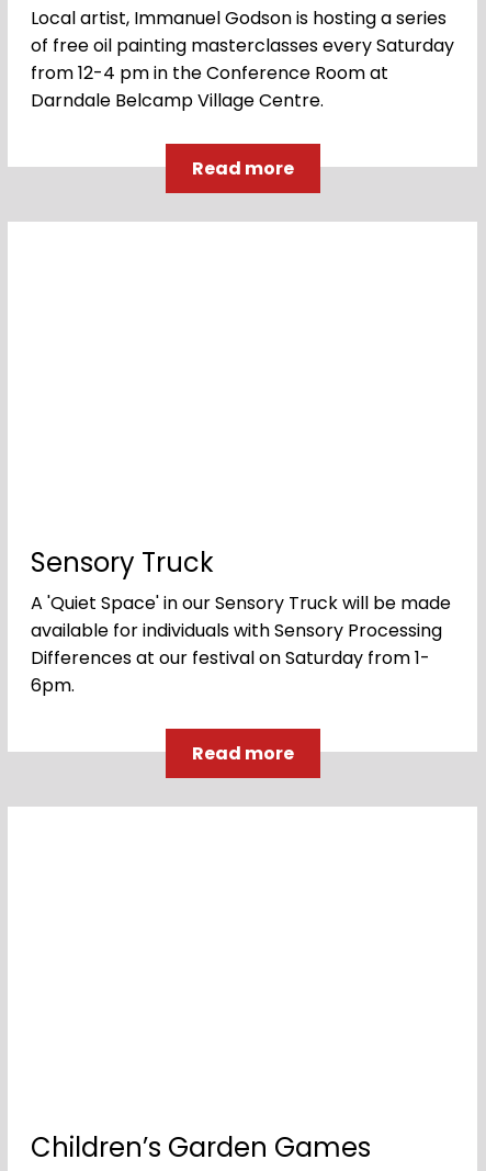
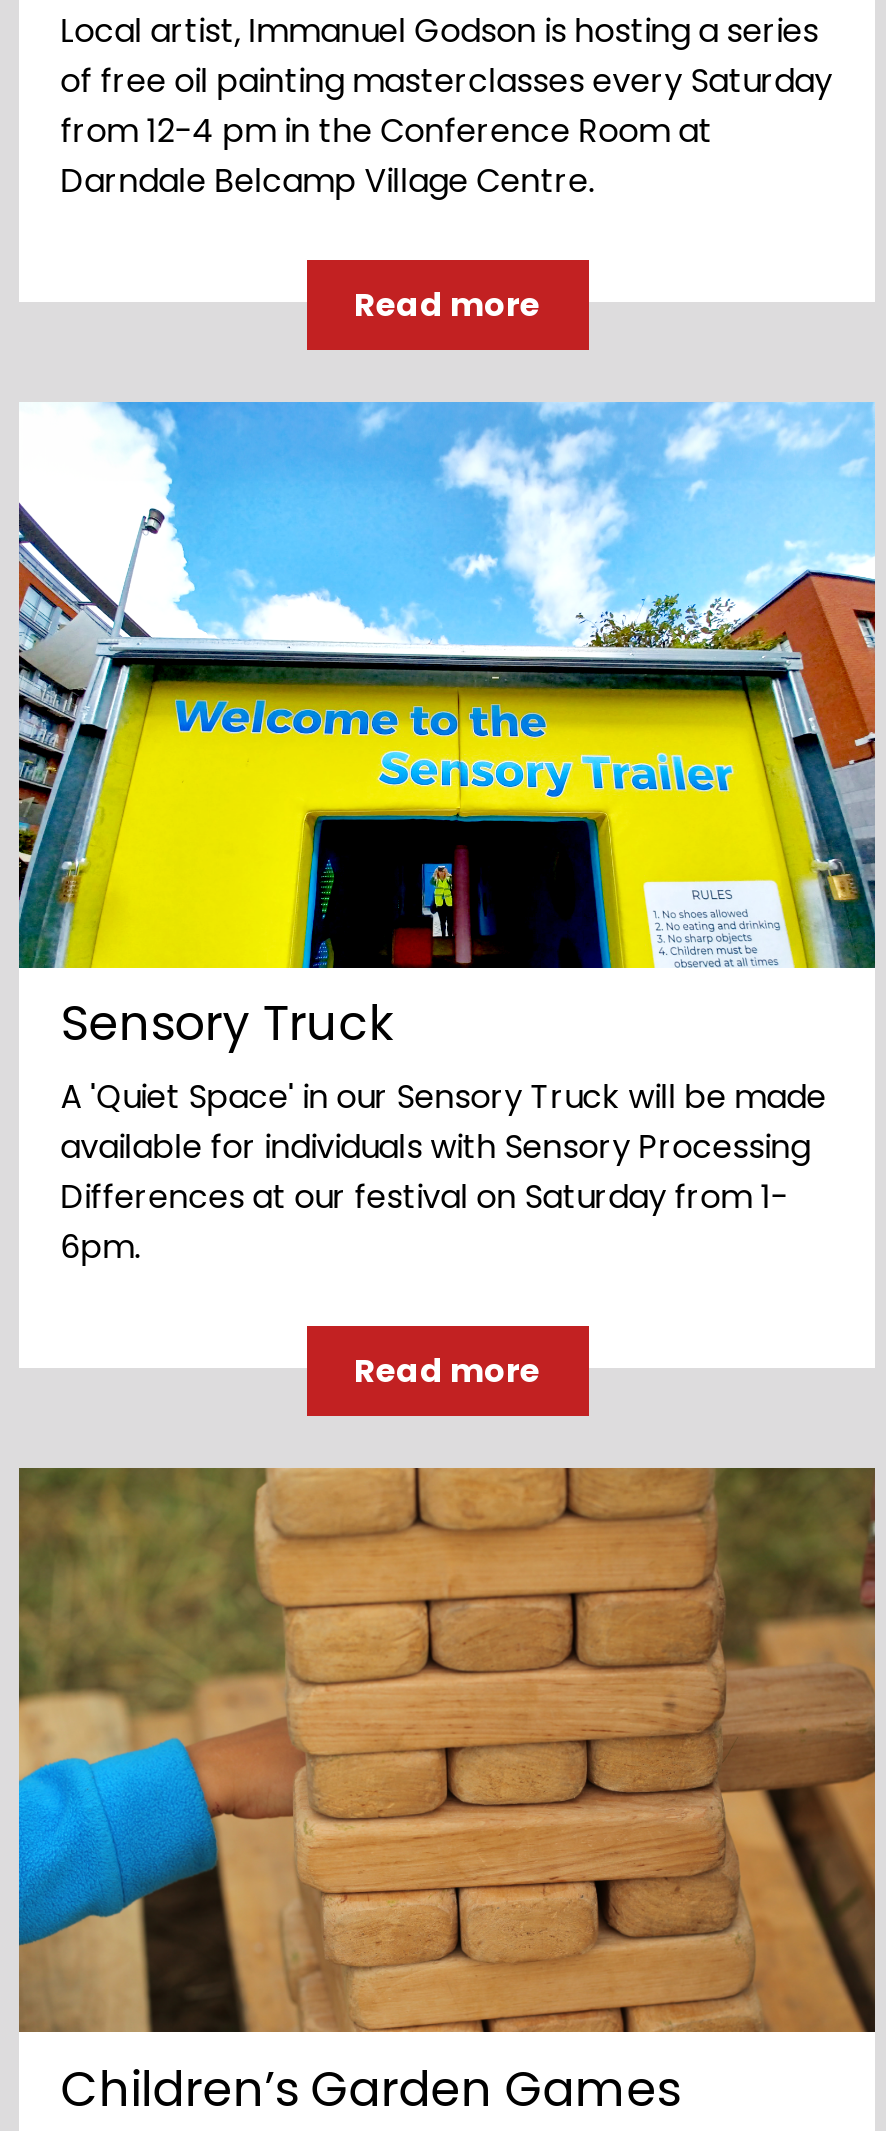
+ [image]

+ [image]
